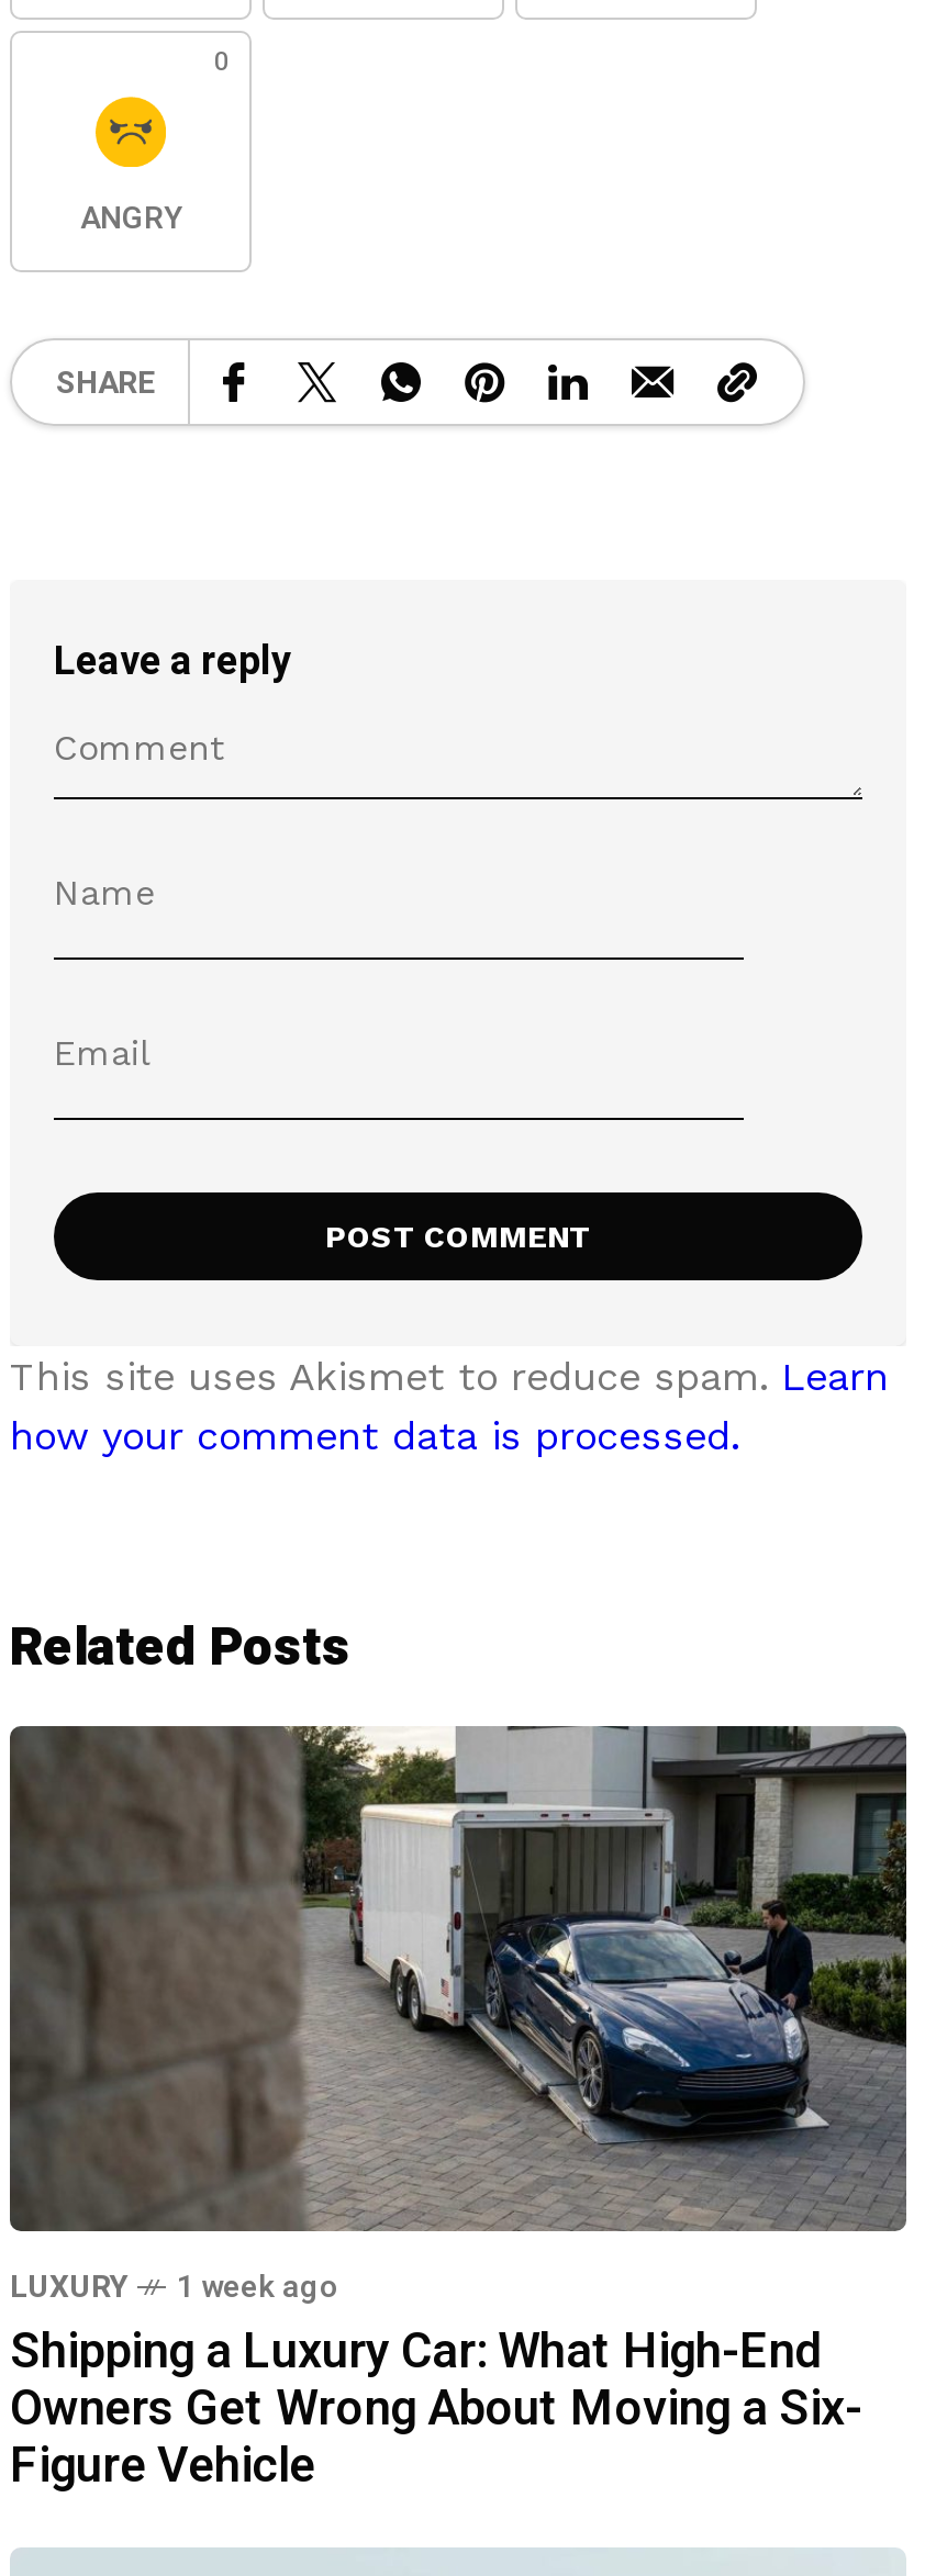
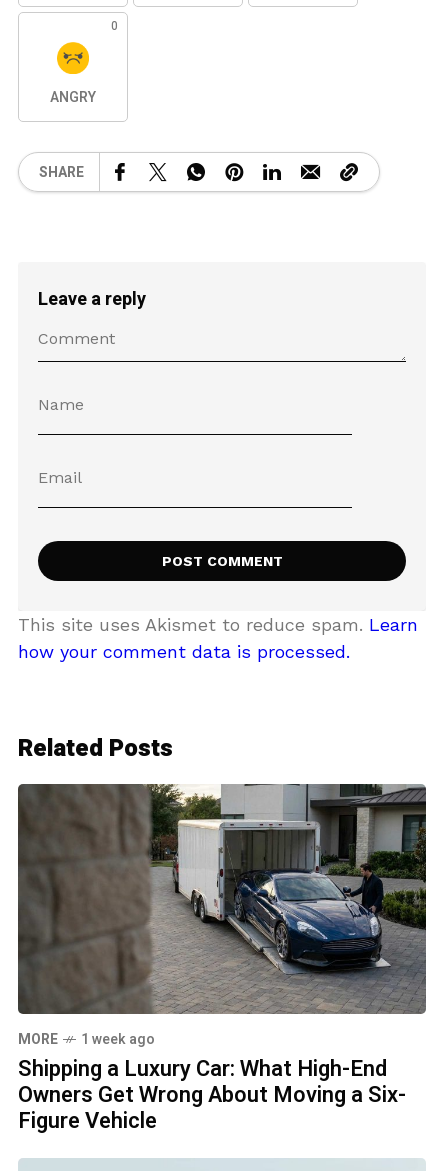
- LUXURY
+ MORE
